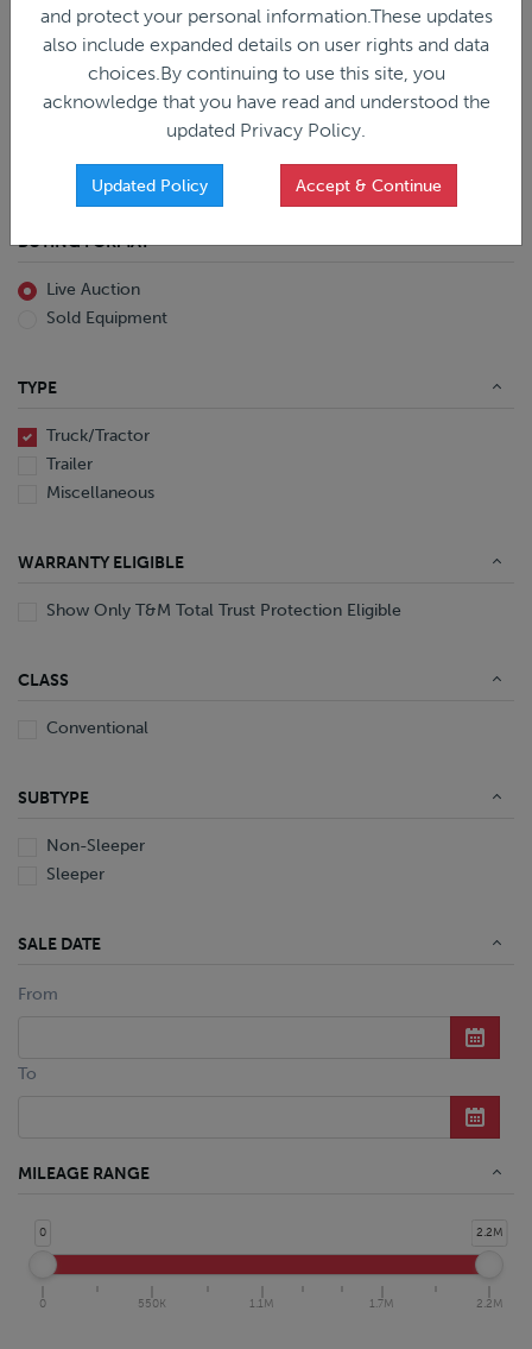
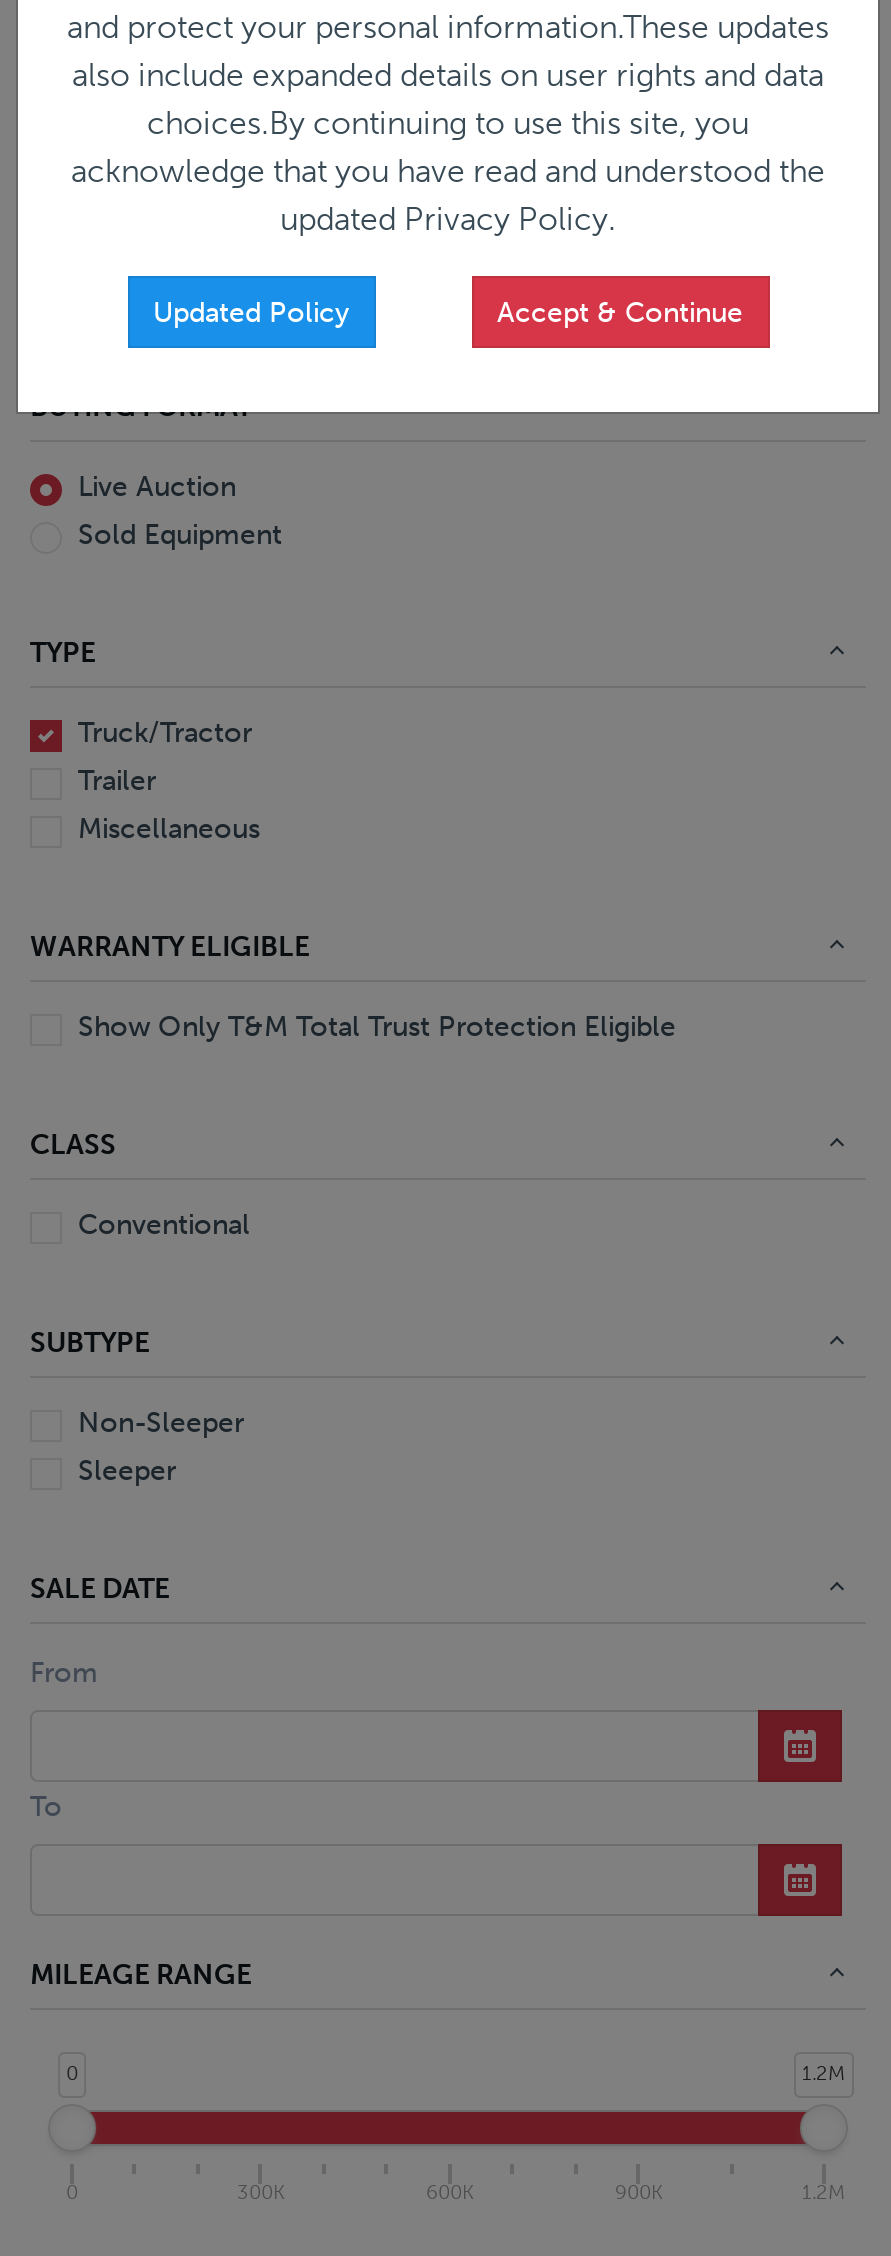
- 2.2M
+ 1.2M

- 550K
- 1.1M
- 1.7M
- 2.2M
+ 300K
+ 600K
+ 900K
+ 1.2M
